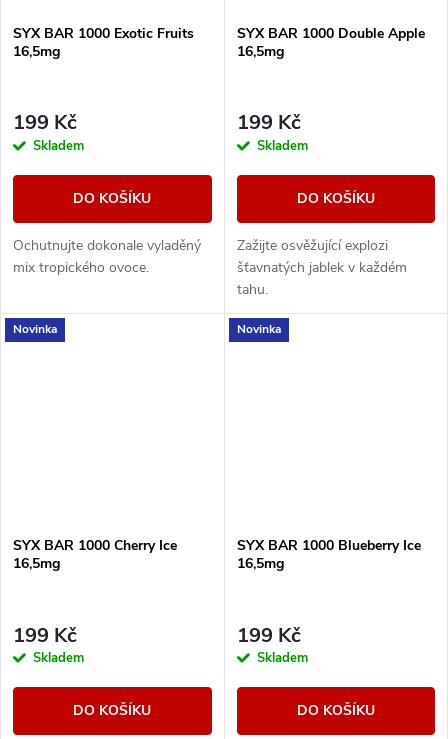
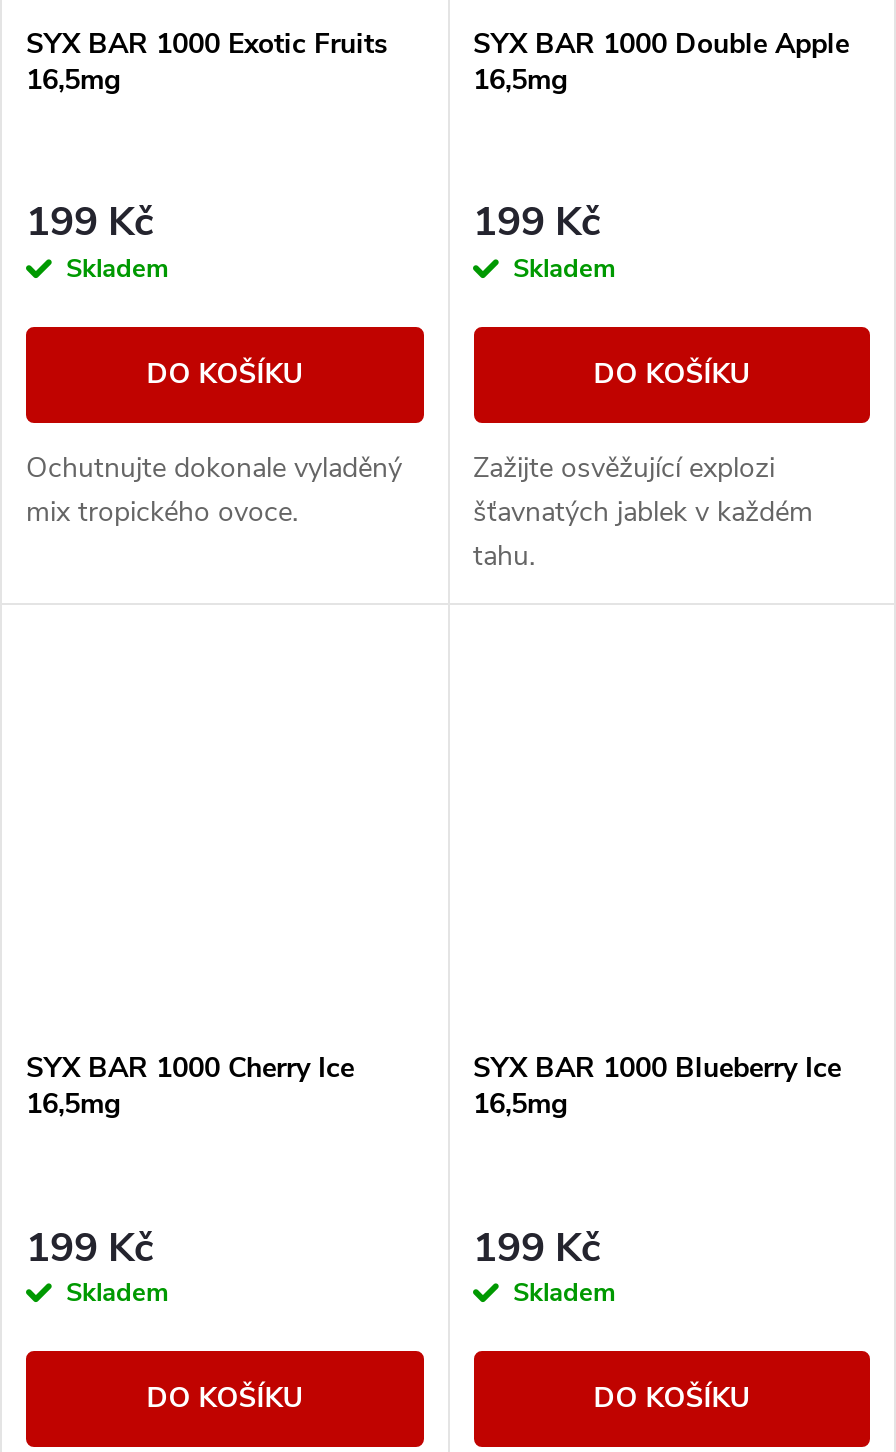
- Novinka

- Novinka
